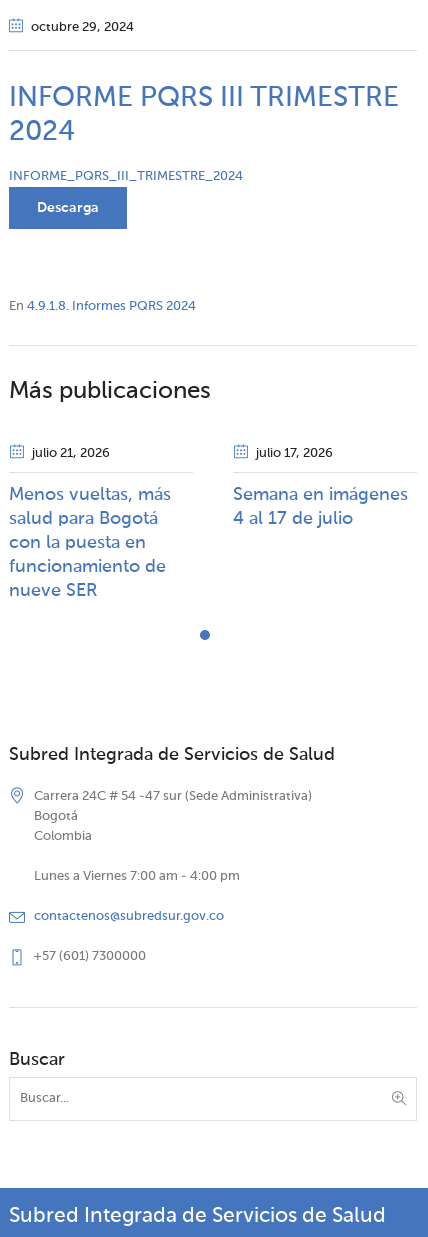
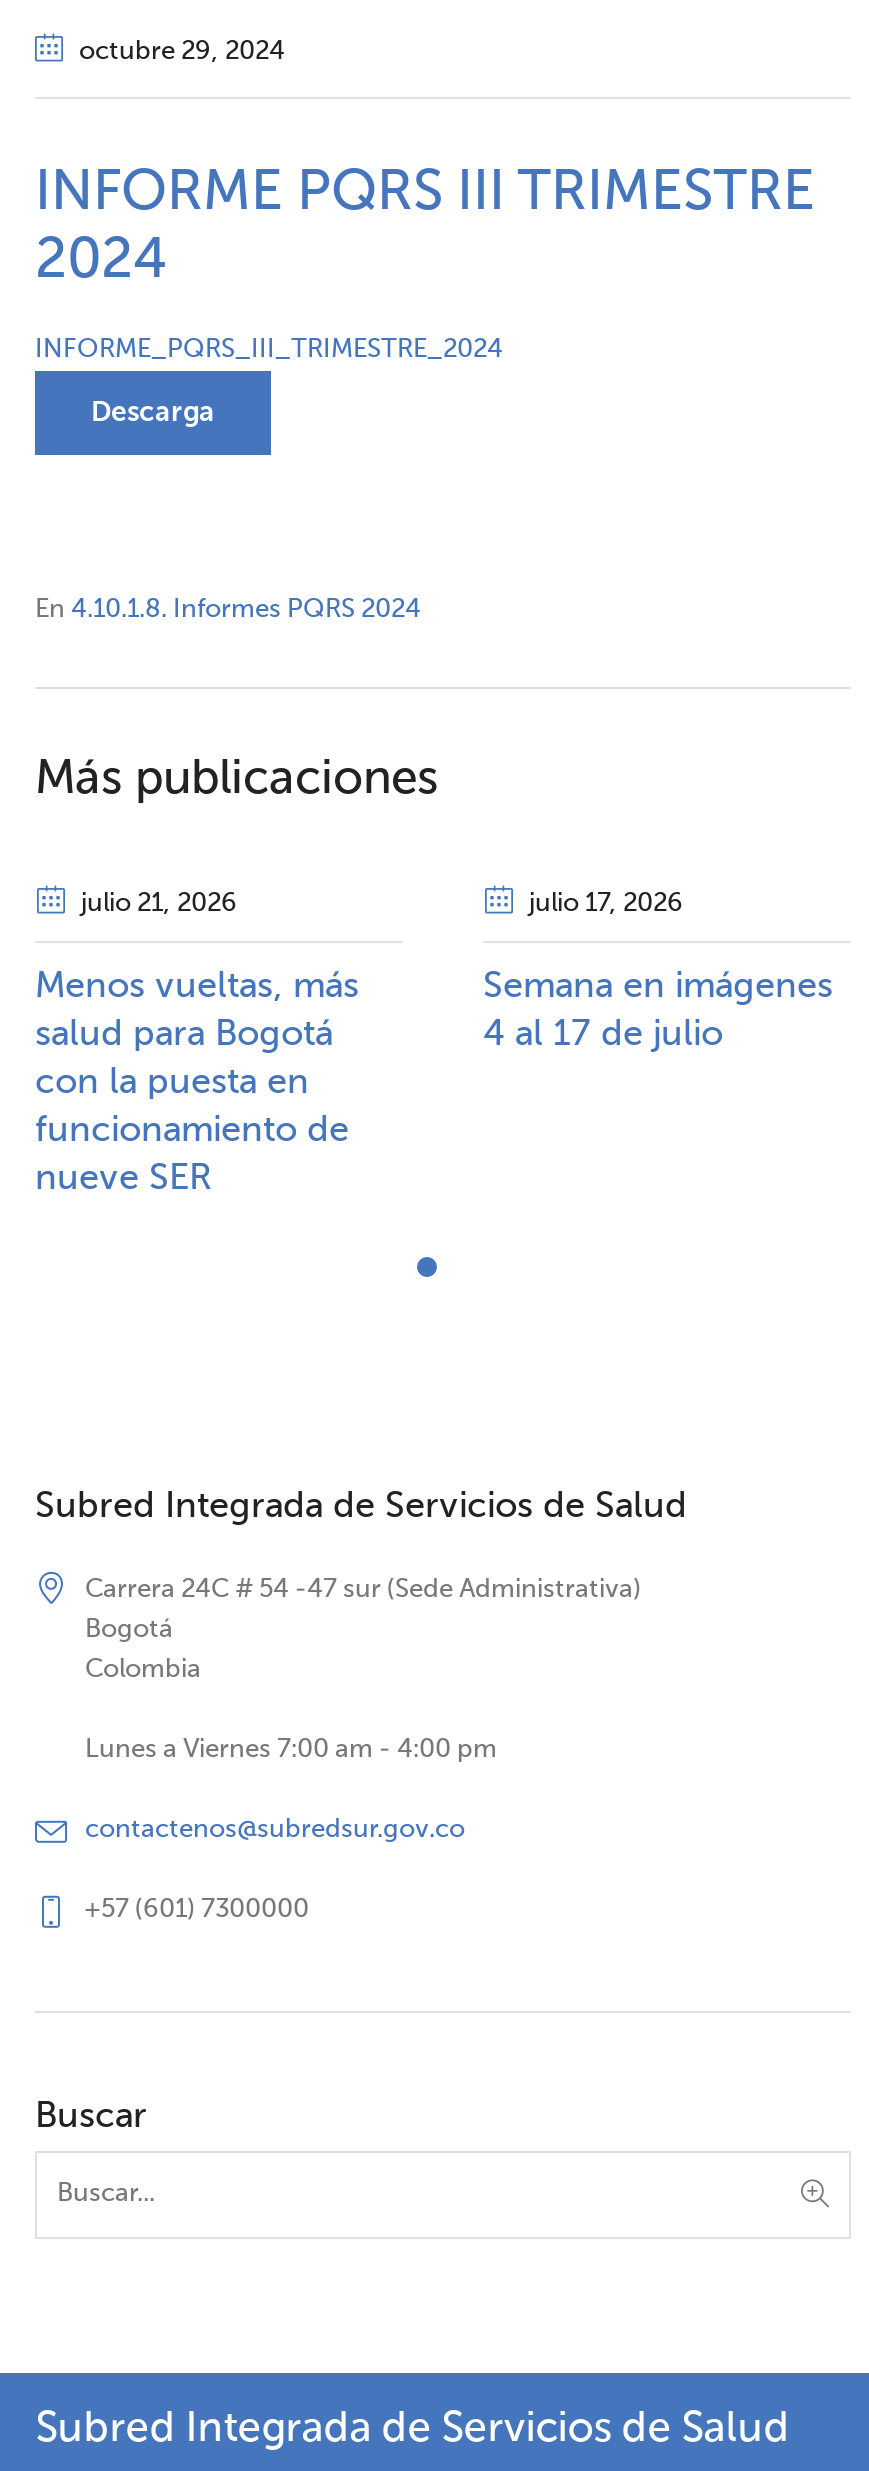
- En 4.9.1.8. Informes PQRS 2024
+ En 4.10.1.8. Informes PQRS 2024
